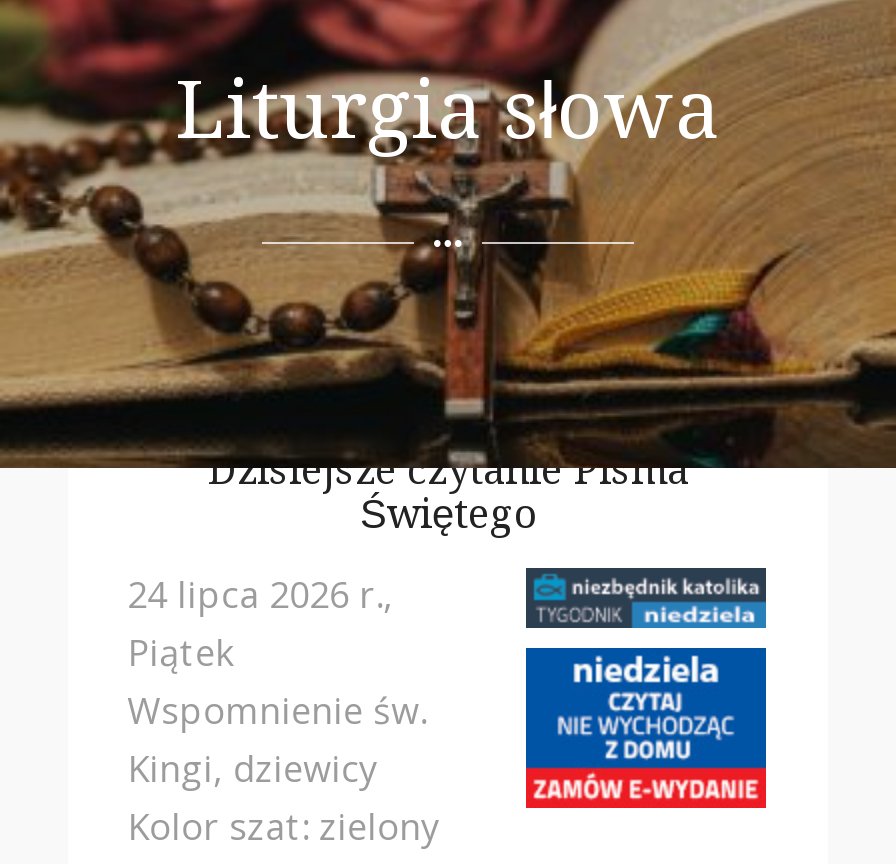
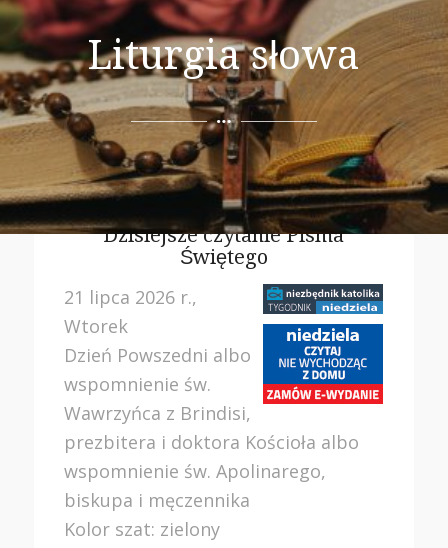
- 24 lipca 2026 r.,
- Piątek
- Wspomnienie św.
- Kingi, dziewicy
+ 21 lipca 2026 r.,
+ Wtorek
+ Dzień Powszedni albo
+ wspomnienie św.
+ Wawrzyńca z Brindisi,
+ prezbitera i doktora Kościoła albo
+ wspomnienie św. Apolinarego,
+ biskupa i męczennika
